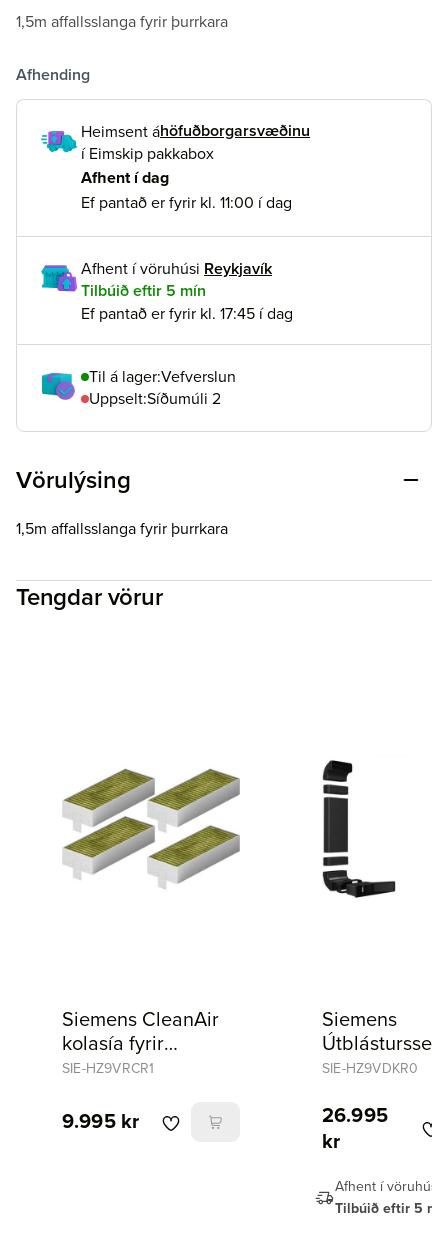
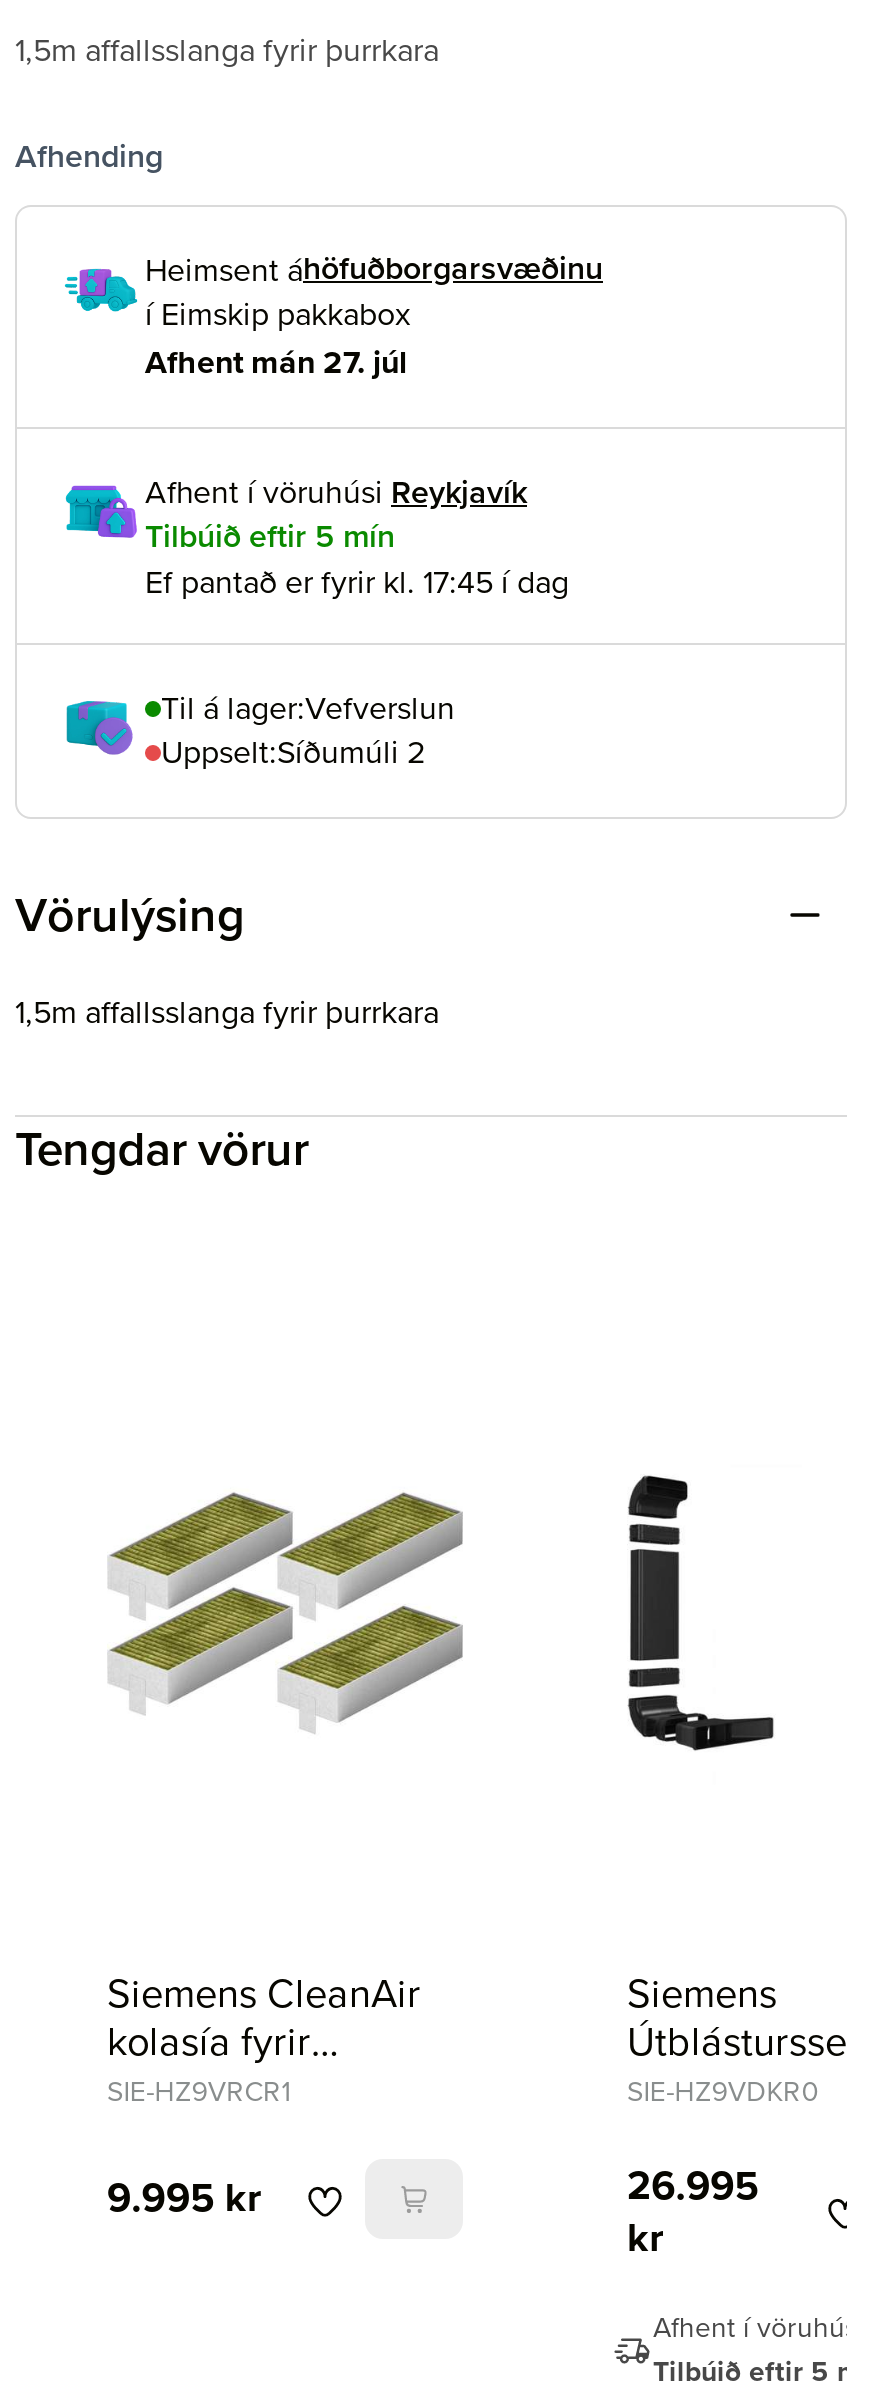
- Afhent í dag
- Ef pantað er fyrir kl. 11:00 í dag
+ Afhent mán 27. júl
